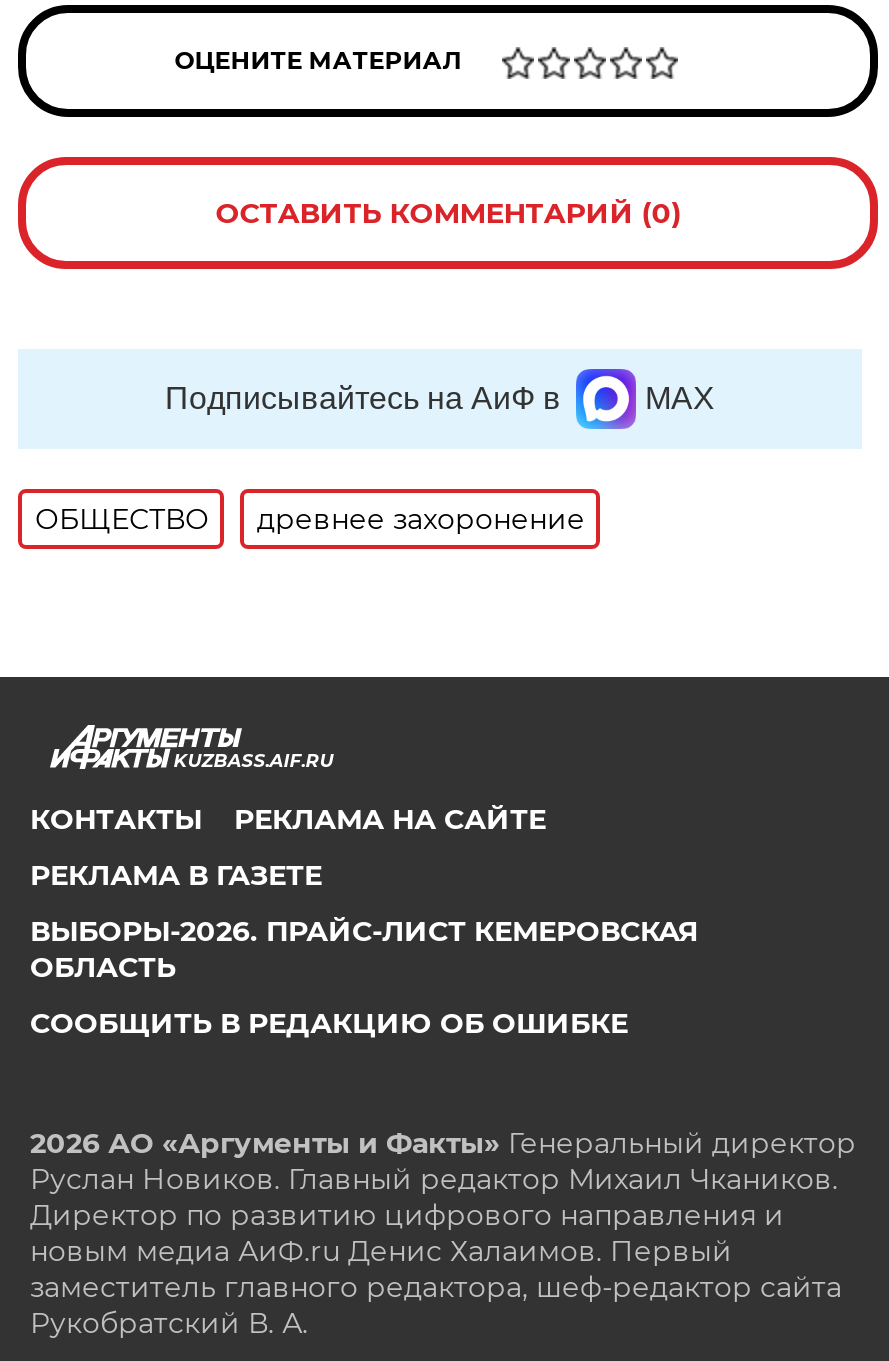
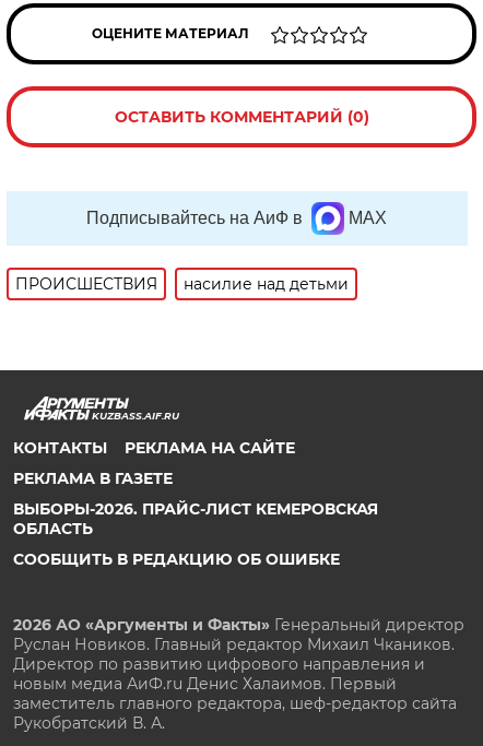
- ОБЩЕСТВО
- древнее захоронение
+ ПРОИСШЕСТВИЯ
+ насилие над детьми
